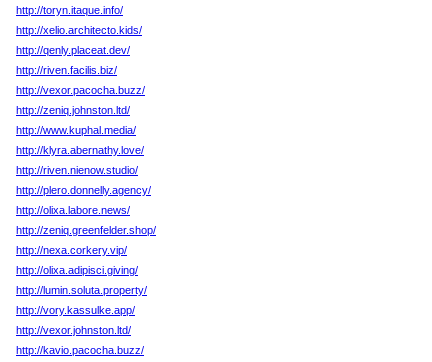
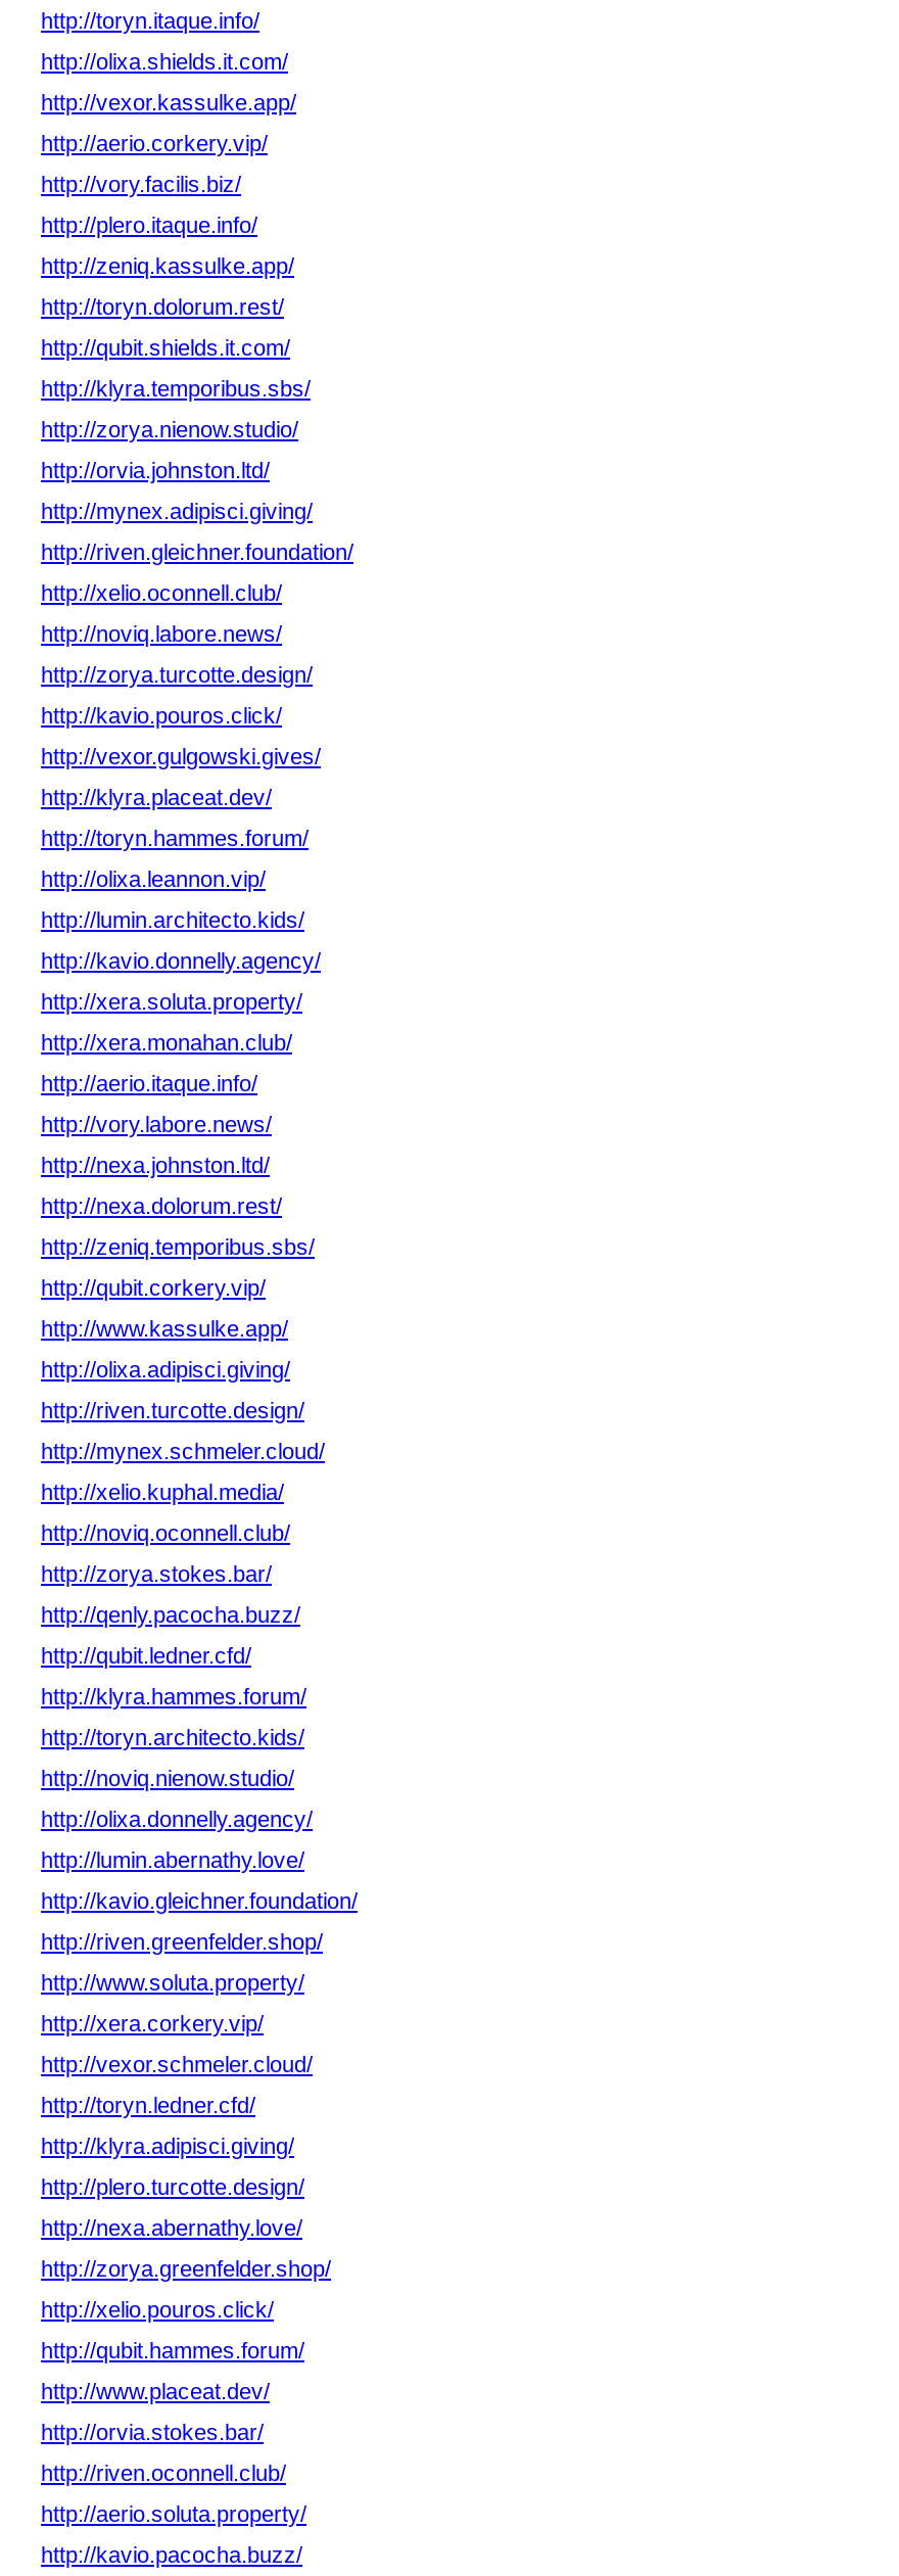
- http://xelio.architecto.kids/
- http://qenly.placeat.dev/
- http://riven.facilis.biz/
- http://vexor.pacocha.buzz/
- http://zeniq.johnston.ltd/
- http://www.kuphal.media/
- http://klyra.abernathy.love/
- http://riven.nienow.studio/
- http://plero.donnelly.agency/
- http://olixa.labore.news/
- http://zeniq.greenfelder.shop/
- http://nexa.corkery.vip/
+ http://olixa.shields.it.com/
+ http://vexor.kassulke.app/
+ http://aerio.corkery.vip/
+ http://vory.facilis.biz/
+ http://plero.itaque.info/
+ http://zeniq.kassulke.app/
+ http://toryn.dolorum.rest/
+ http://qubit.shields.it.com/
+ http://klyra.temporibus.sbs/
+ http://zorya.nienow.studio/
+ http://orvia.johnston.ltd/
+ http://mynex.adipisci.giving/
+ http://riven.gleichner.foundation/
+ http://xelio.oconnell.club/
+ http://noviq.labore.news/
+ http://zorya.turcotte.design/
+ http://kavio.pouros.click/
+ http://vexor.gulgowski.gives/
+ http://klyra.placeat.dev/
+ http://toryn.hammes.forum/
+ http://olixa.leannon.vip/
+ http://lumin.architecto.kids/
+ http://kavio.donnelly.agency/
+ http://xera.soluta.property/
+ http://xera.monahan.club/
+ http://aerio.itaque.info/
+ http://vory.labore.news/
+ http://nexa.johnston.ltd/
+ http://nexa.dolorum.rest/
+ http://zeniq.temporibus.sbs/
+ http://qubit.corkery.vip/
+ http://www.kassulke.app/

- http://lumin.soluta.property/
- http://vory.kassulke.app/
- http://vexor.johnston.ltd/
+ http://riven.turcotte.design/
+ http://mynex.schmeler.cloud/
+ http://xelio.kuphal.media/
+ http://noviq.oconnell.club/
+ http://zorya.stokes.bar/
+ http://qenly.pacocha.buzz/
+ http://qubit.ledner.cfd/
+ http://klyra.hammes.forum/
+ http://toryn.architecto.kids/
+ http://noviq.nienow.studio/
+ http://olixa.donnelly.agency/
+ http://lumin.abernathy.love/
+ http://kavio.gleichner.foundation/
+ http://riven.greenfelder.shop/
+ http://www.soluta.property/
+ http://xera.corkery.vip/
+ http://vexor.schmeler.cloud/
+ http://toryn.ledner.cfd/
+ http://klyra.adipisci.giving/
+ http://plero.turcotte.design/
+ http://nexa.abernathy.love/
+ http://zorya.greenfelder.shop/
+ http://xelio.pouros.click/
+ http://qubit.hammes.forum/
+ http://www.placeat.dev/
+ http://orvia.stokes.bar/
+ http://riven.oconnell.club/
+ http://aerio.soluta.property/
